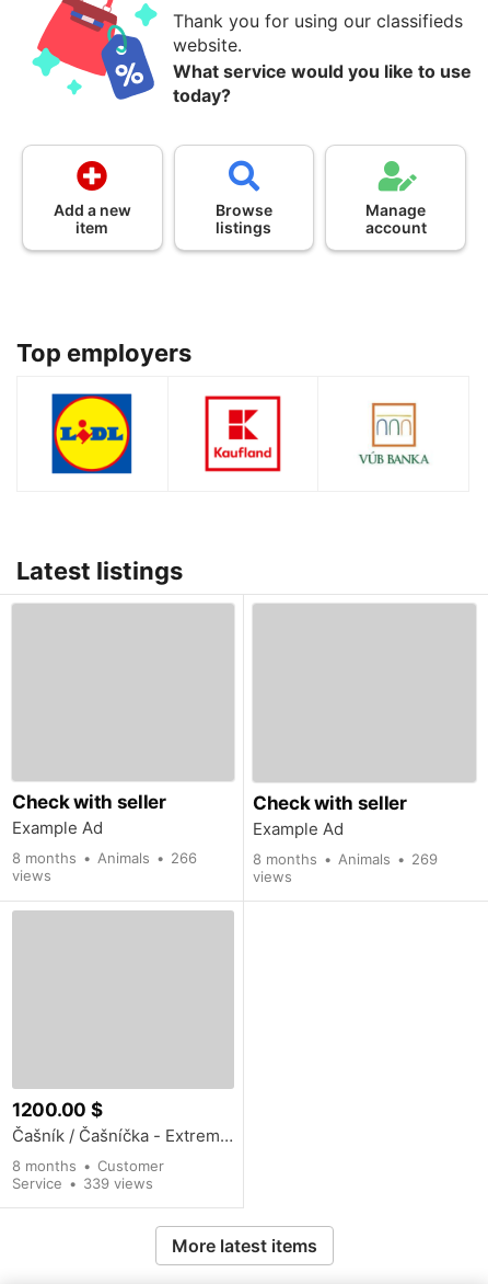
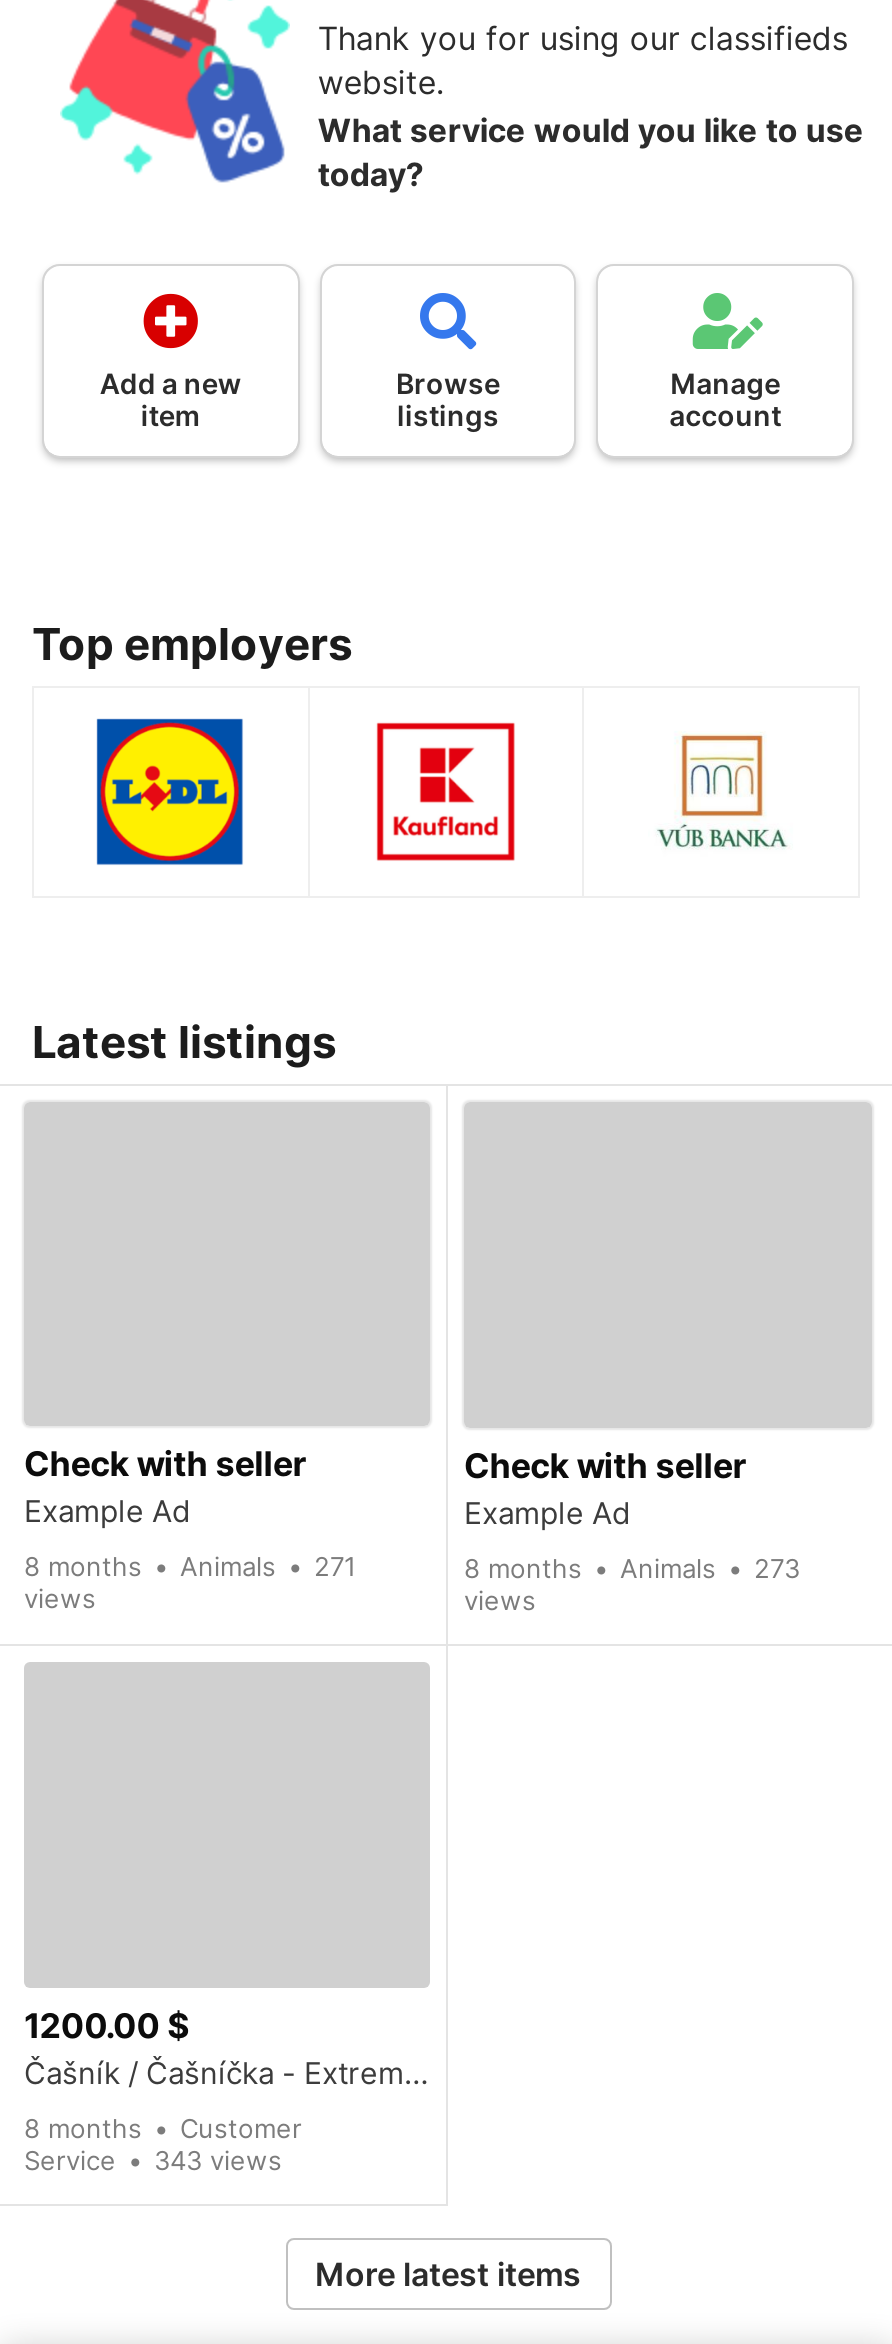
- 8 months Animals 266
+ 8 months Animals 271

- 8 months Animals 269
+ 8 months Animals 273

- Service 339 views
+ Service 343 views
